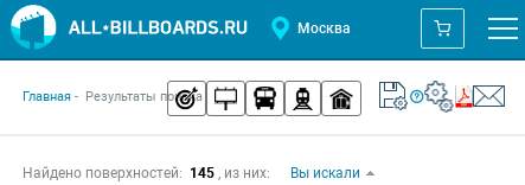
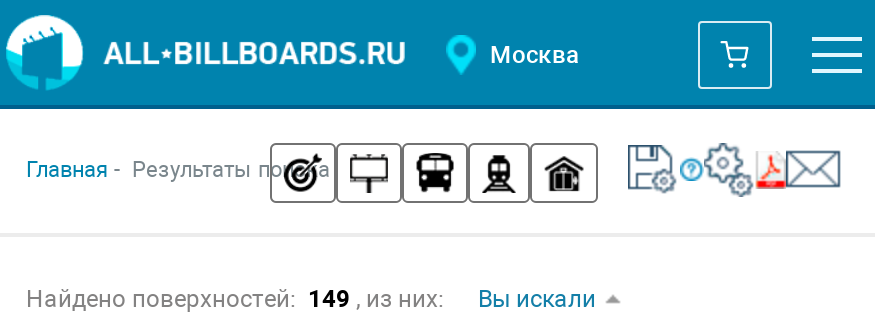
- Найдено поверхностей: 145, из них:
+ Найдено поверхностей: 149, из них:
